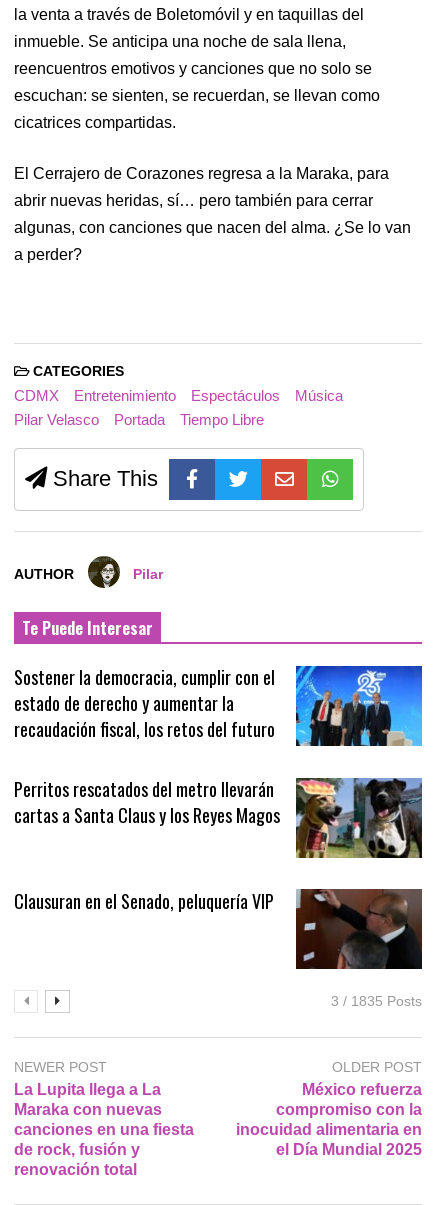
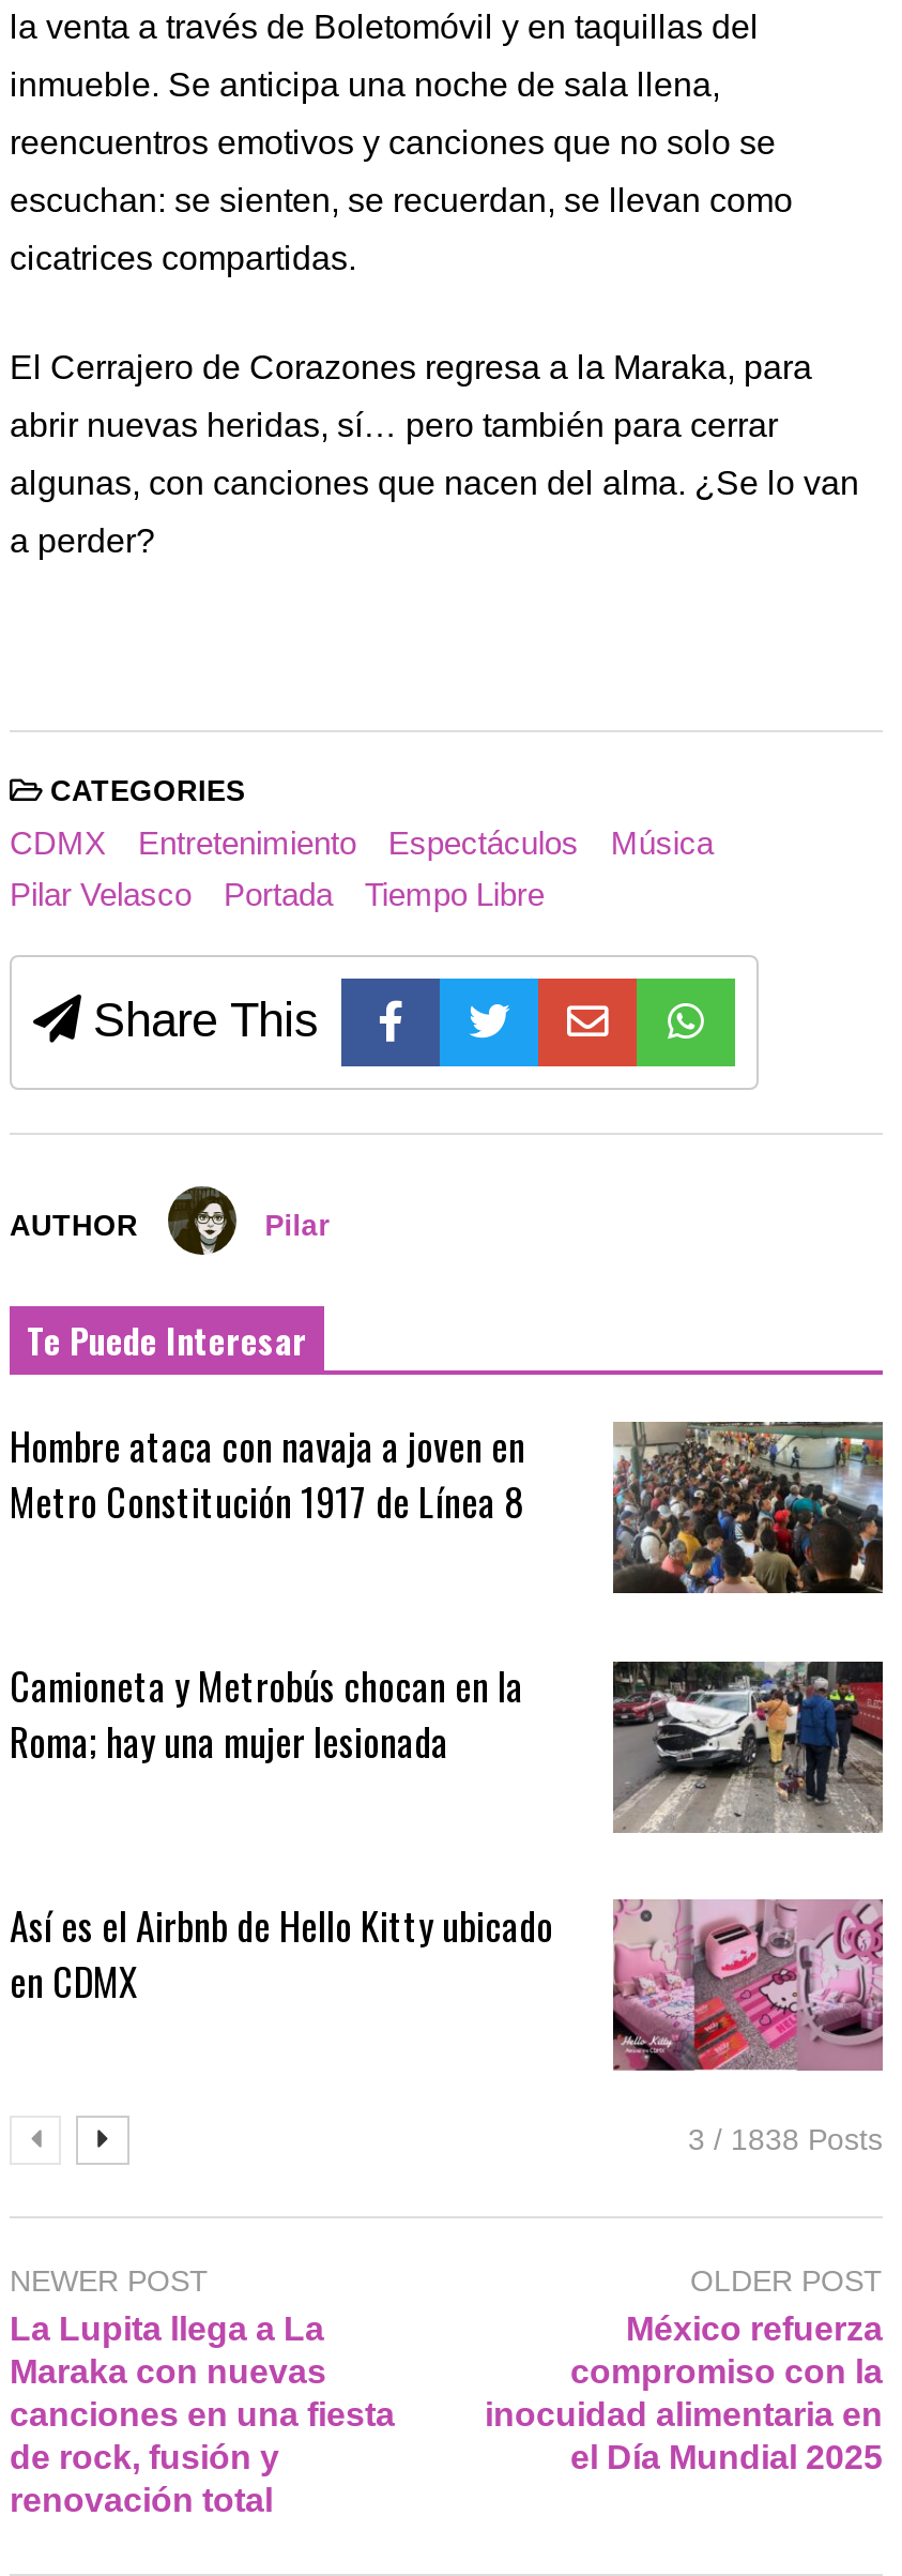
- [image]
- Sostener la democracia, cumplir con el
- estado de derecho y aumentar la
- recaudación fiscal, los retos del futuro
+ [image]
+ Hombre ataca con navaja a joven en
+ Metro Constitución 1917 de Línea 8

- Perritos rescatados del metro llevarán
- cartas a Santa Claus y los Reyes Magos
+ Camioneta y Metrobús chocan en la
+ Roma; hay una mujer lesionada

- [image]
+ [image]

- Clausuran en el Senado, peluquería VIP
+ Así es el Airbnb de Hello Kitty ubicado
+ en CDMX

- [image]
- 3 / 1835 Posts
+ [image]
+ 3 / 1838 Posts
